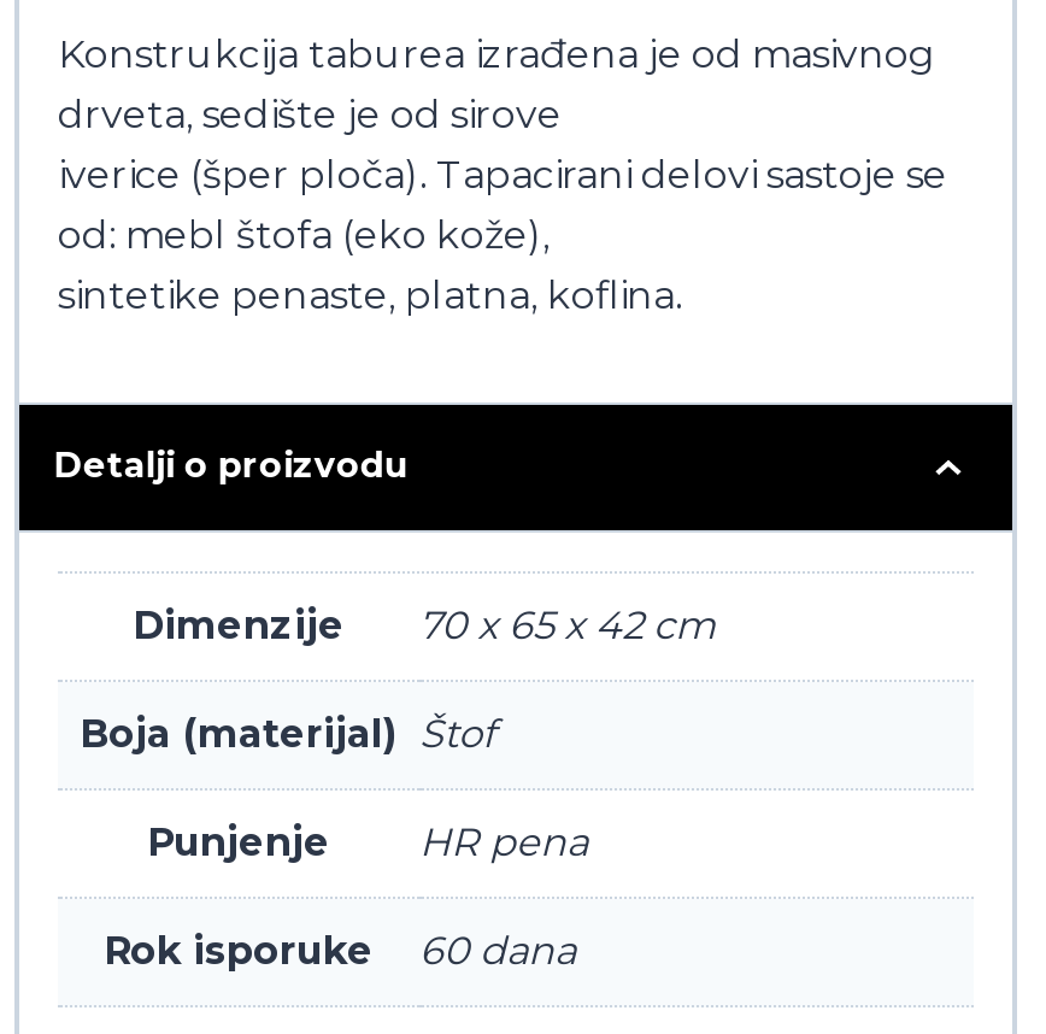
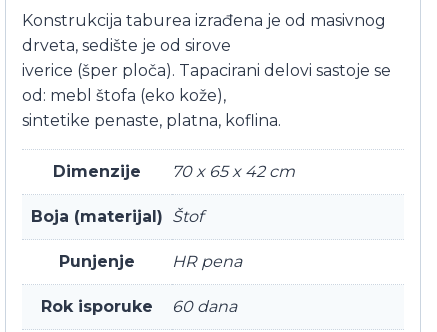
- Detalji o proizvodu
